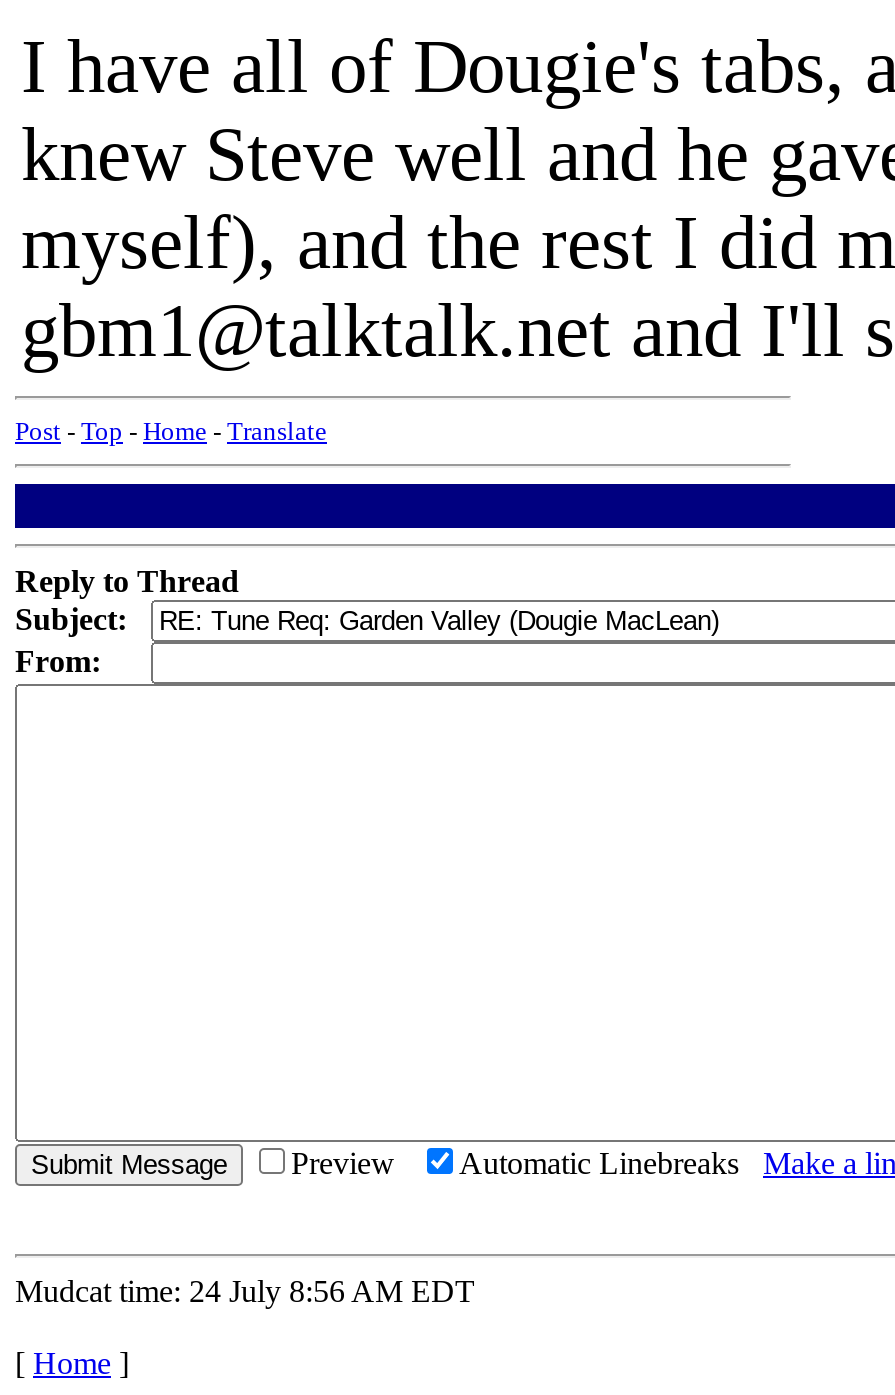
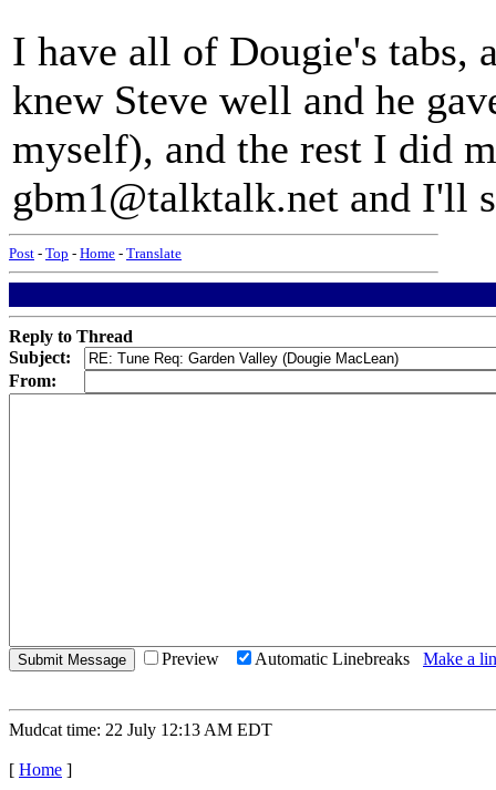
- Mudcat time: 24 July 8:56 AM EDT
+ Mudcat time: 22 July 12:13 AM EDT
